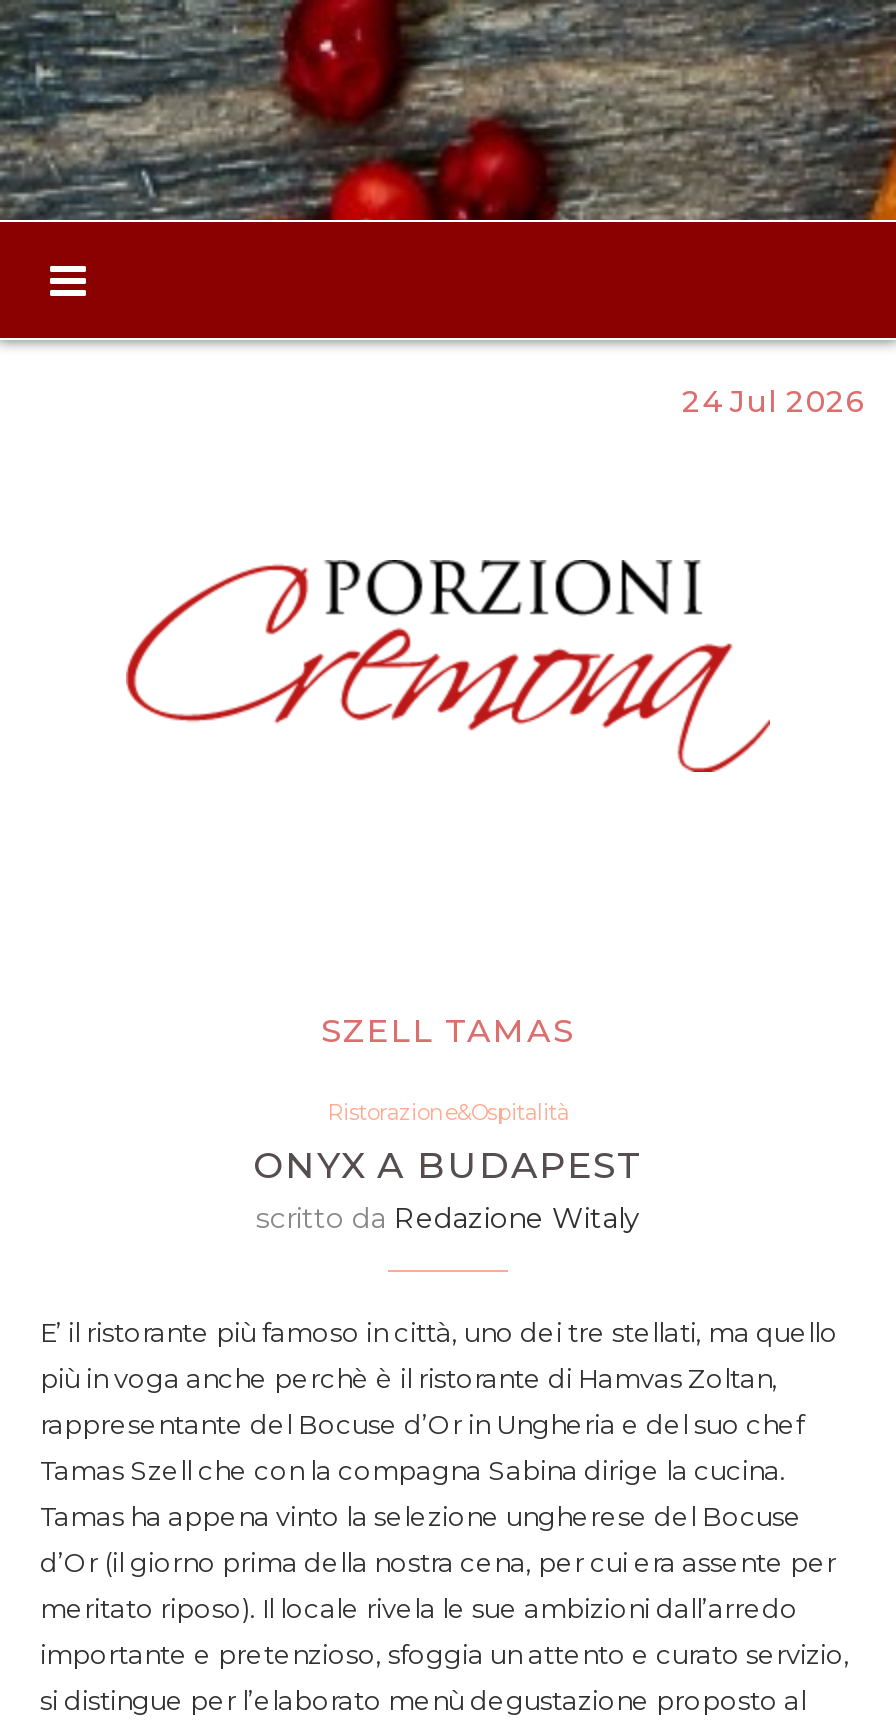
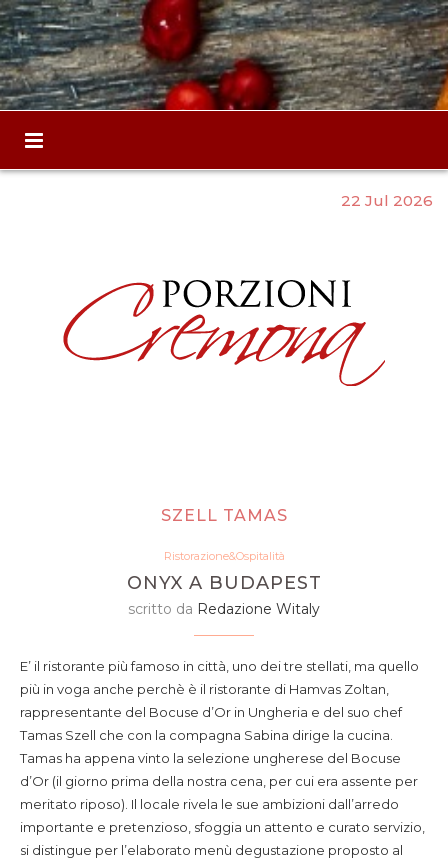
- 24 Jul 2026
+ 22 Jul 2026
